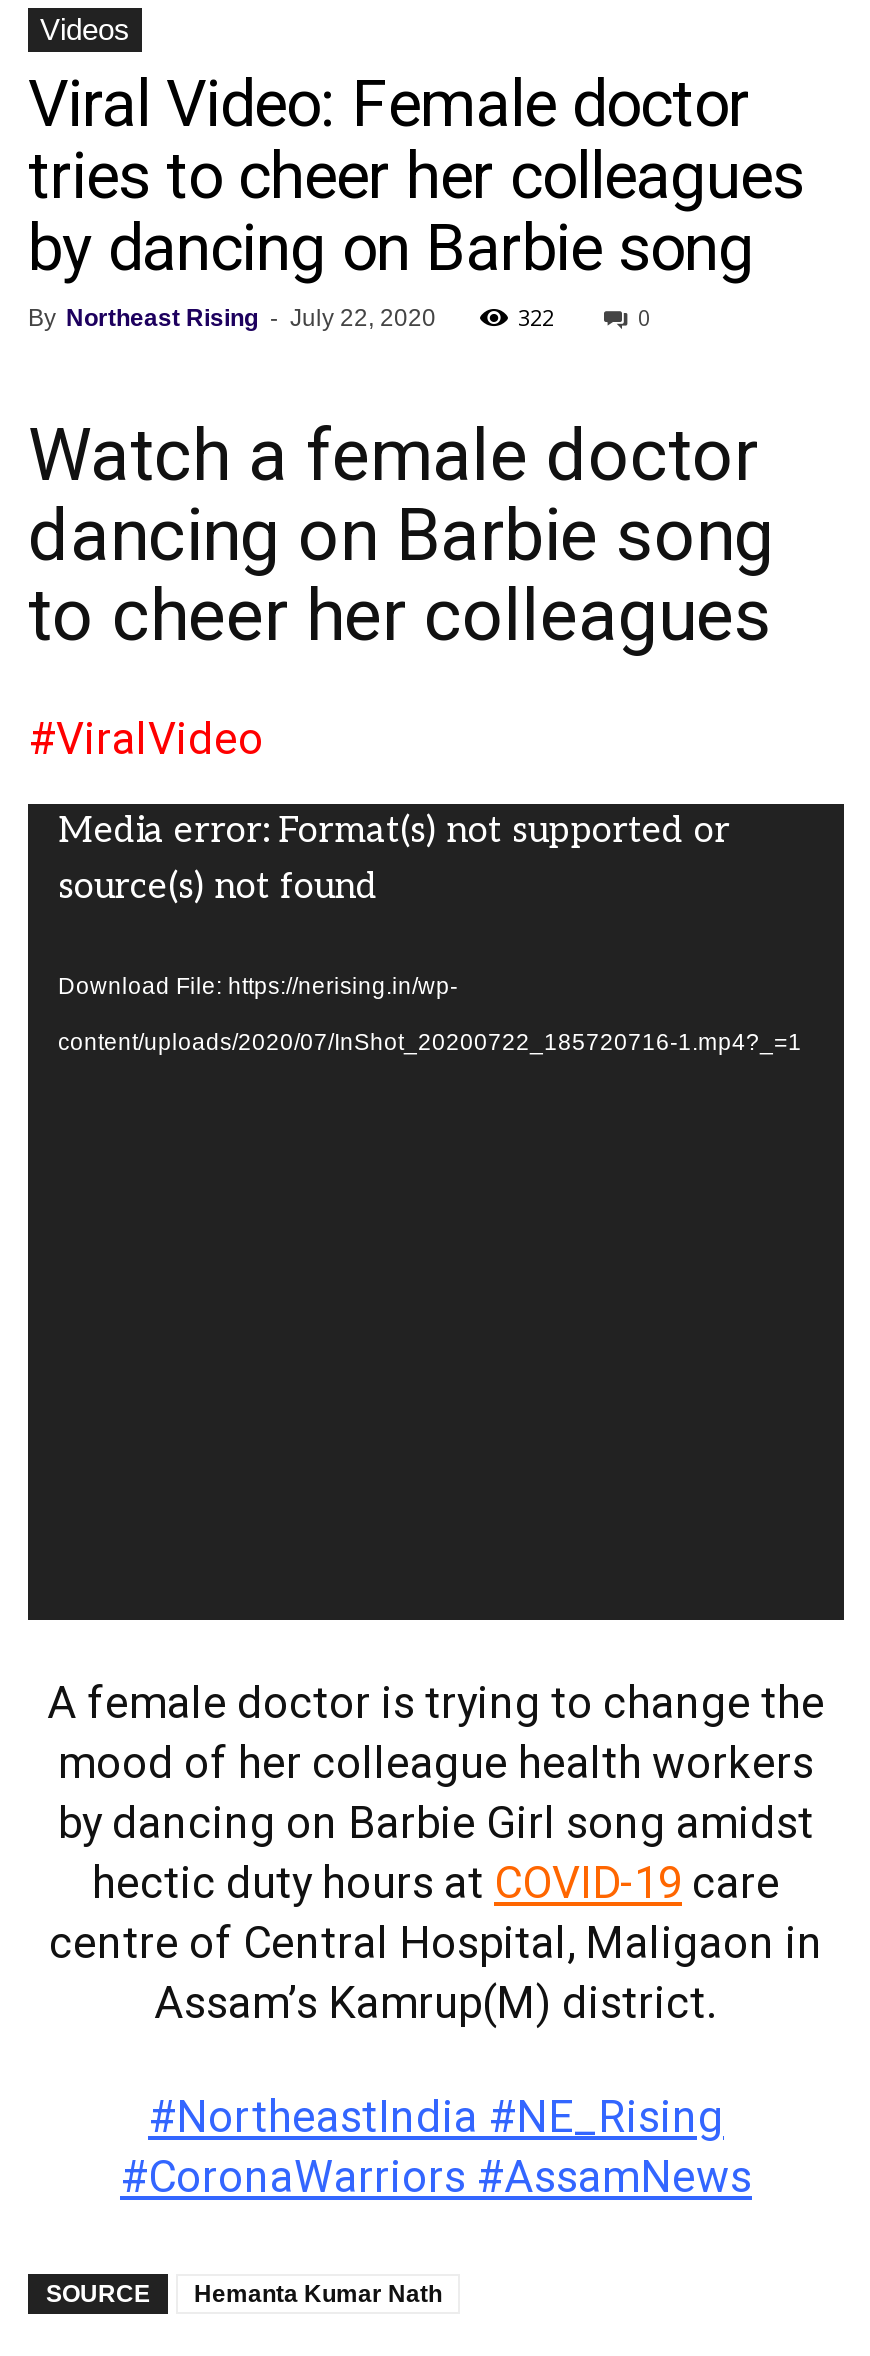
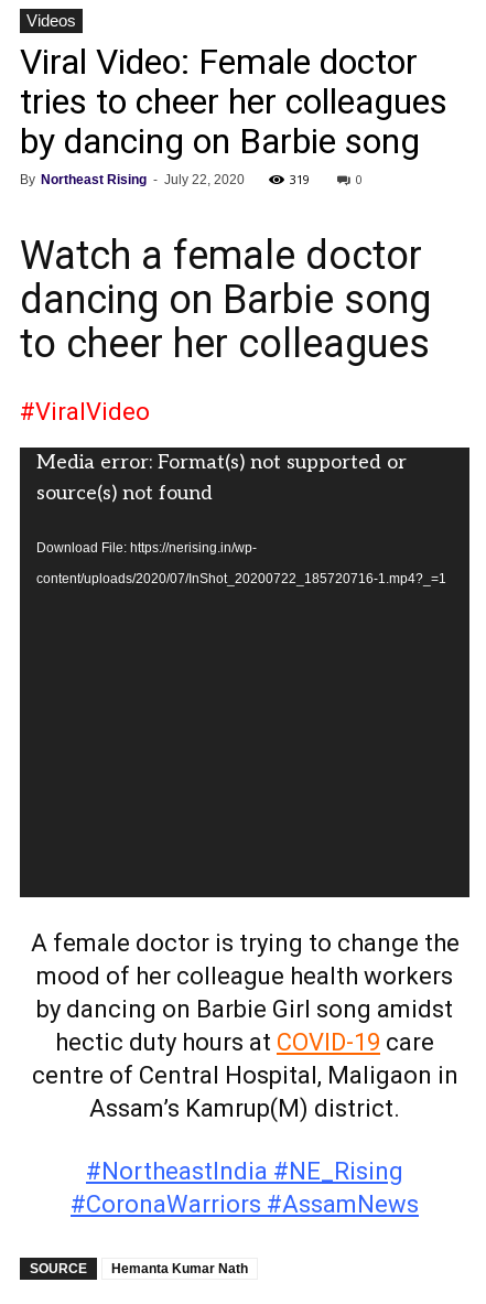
- 322
+ 319
